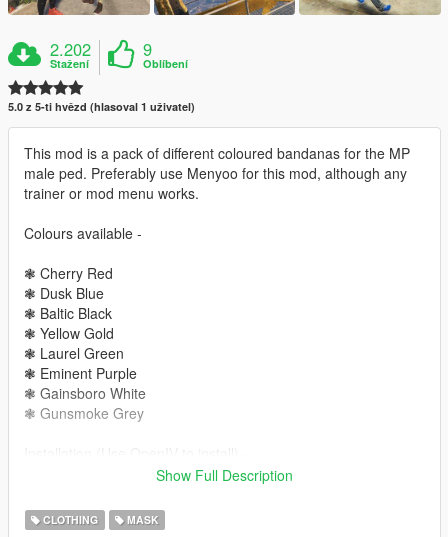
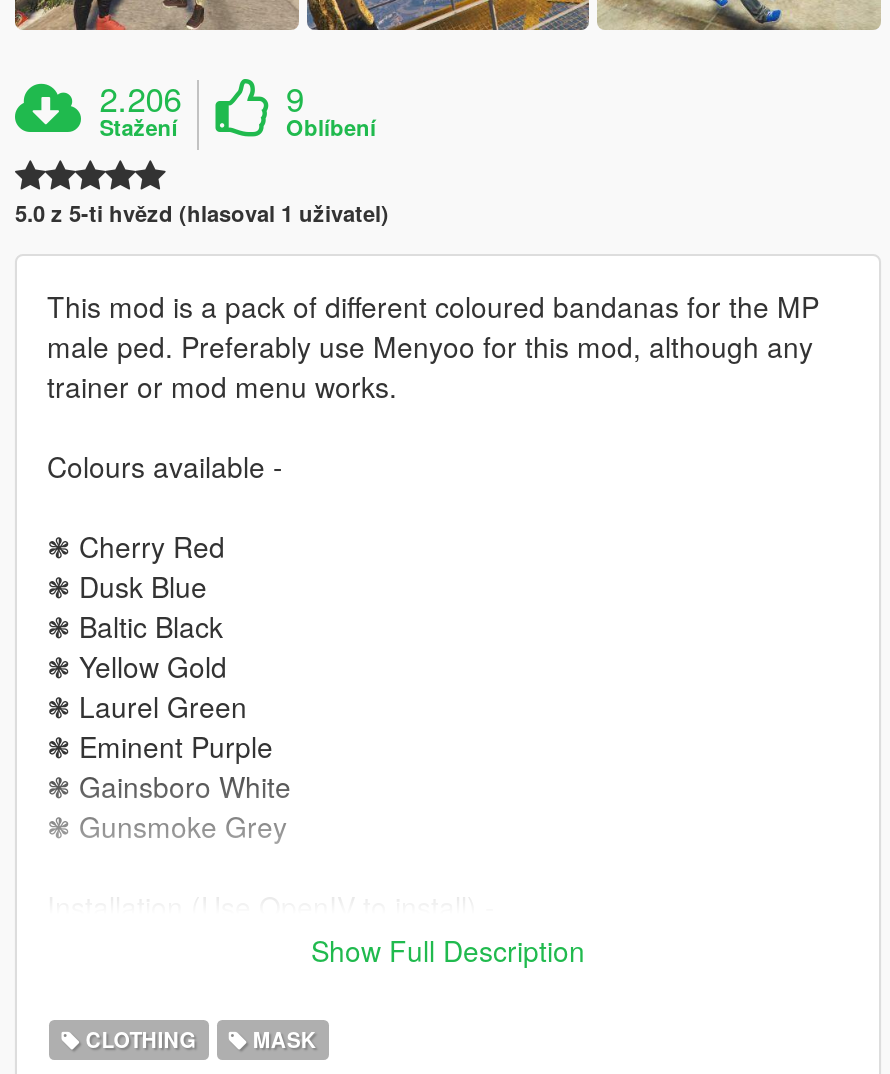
- 2.202
+ 2.206
